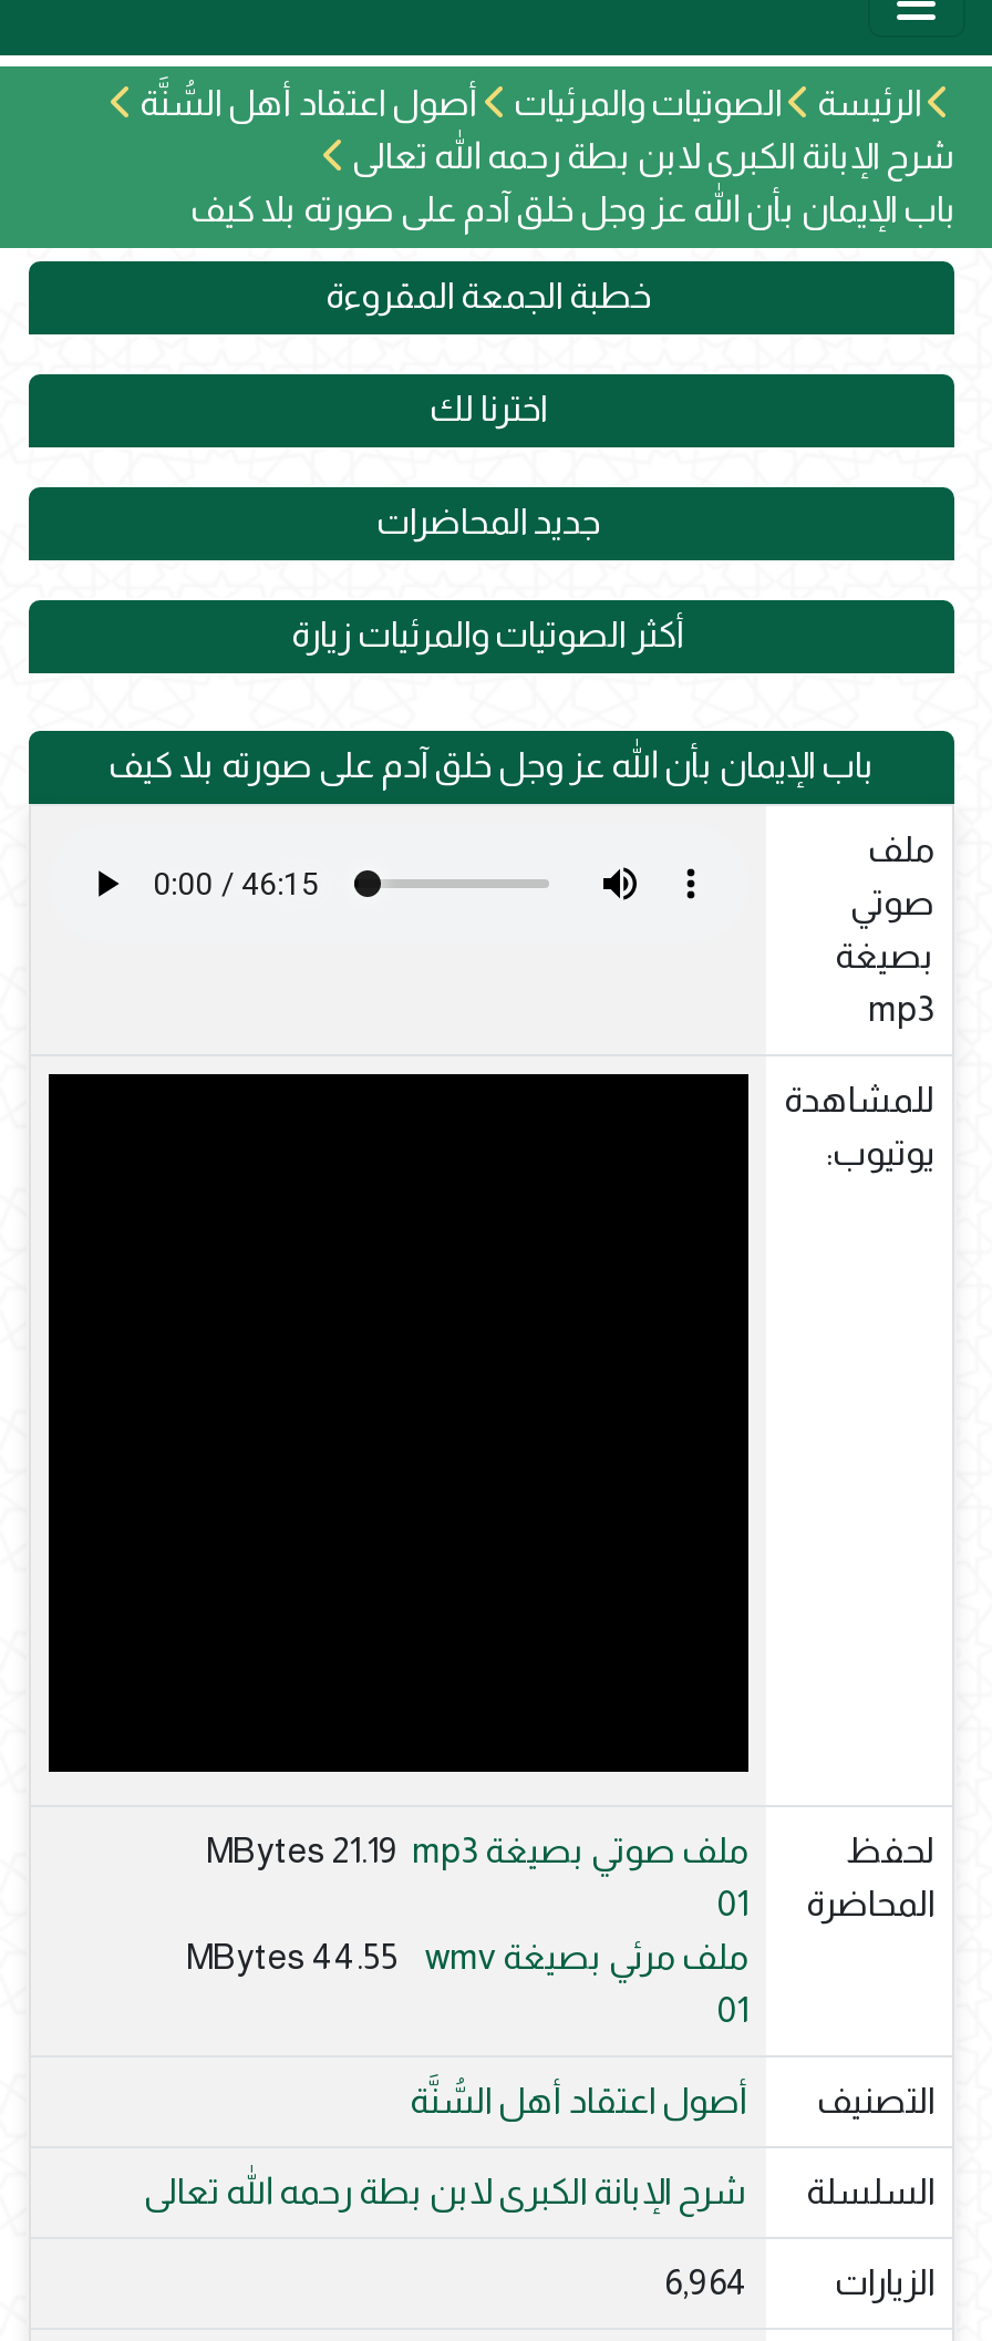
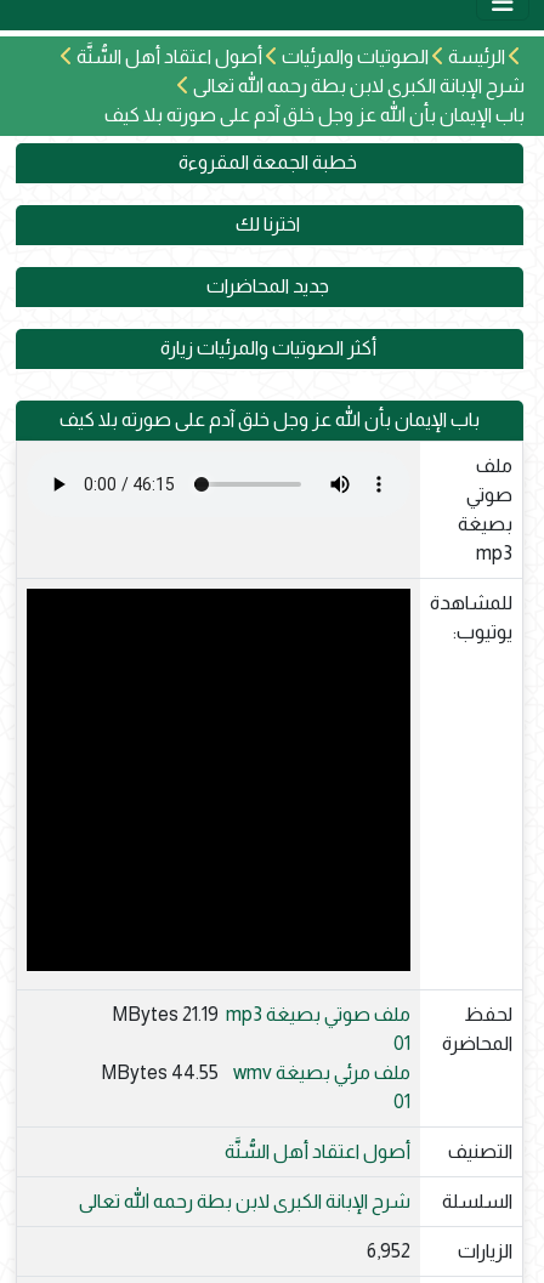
- 6,964
+ 6,952
